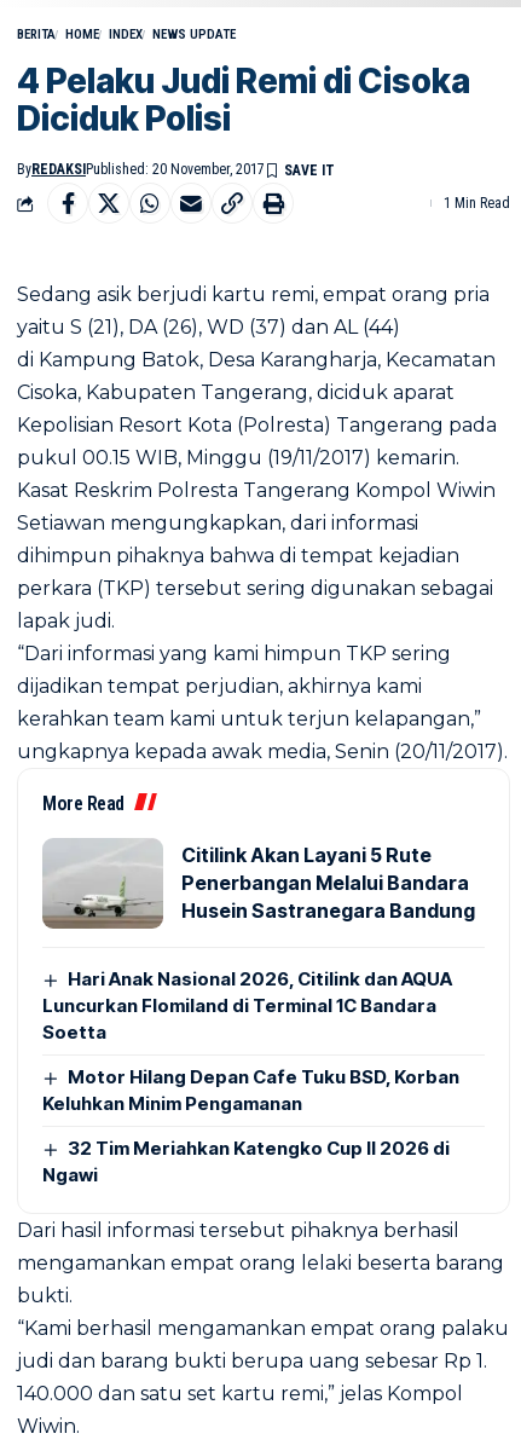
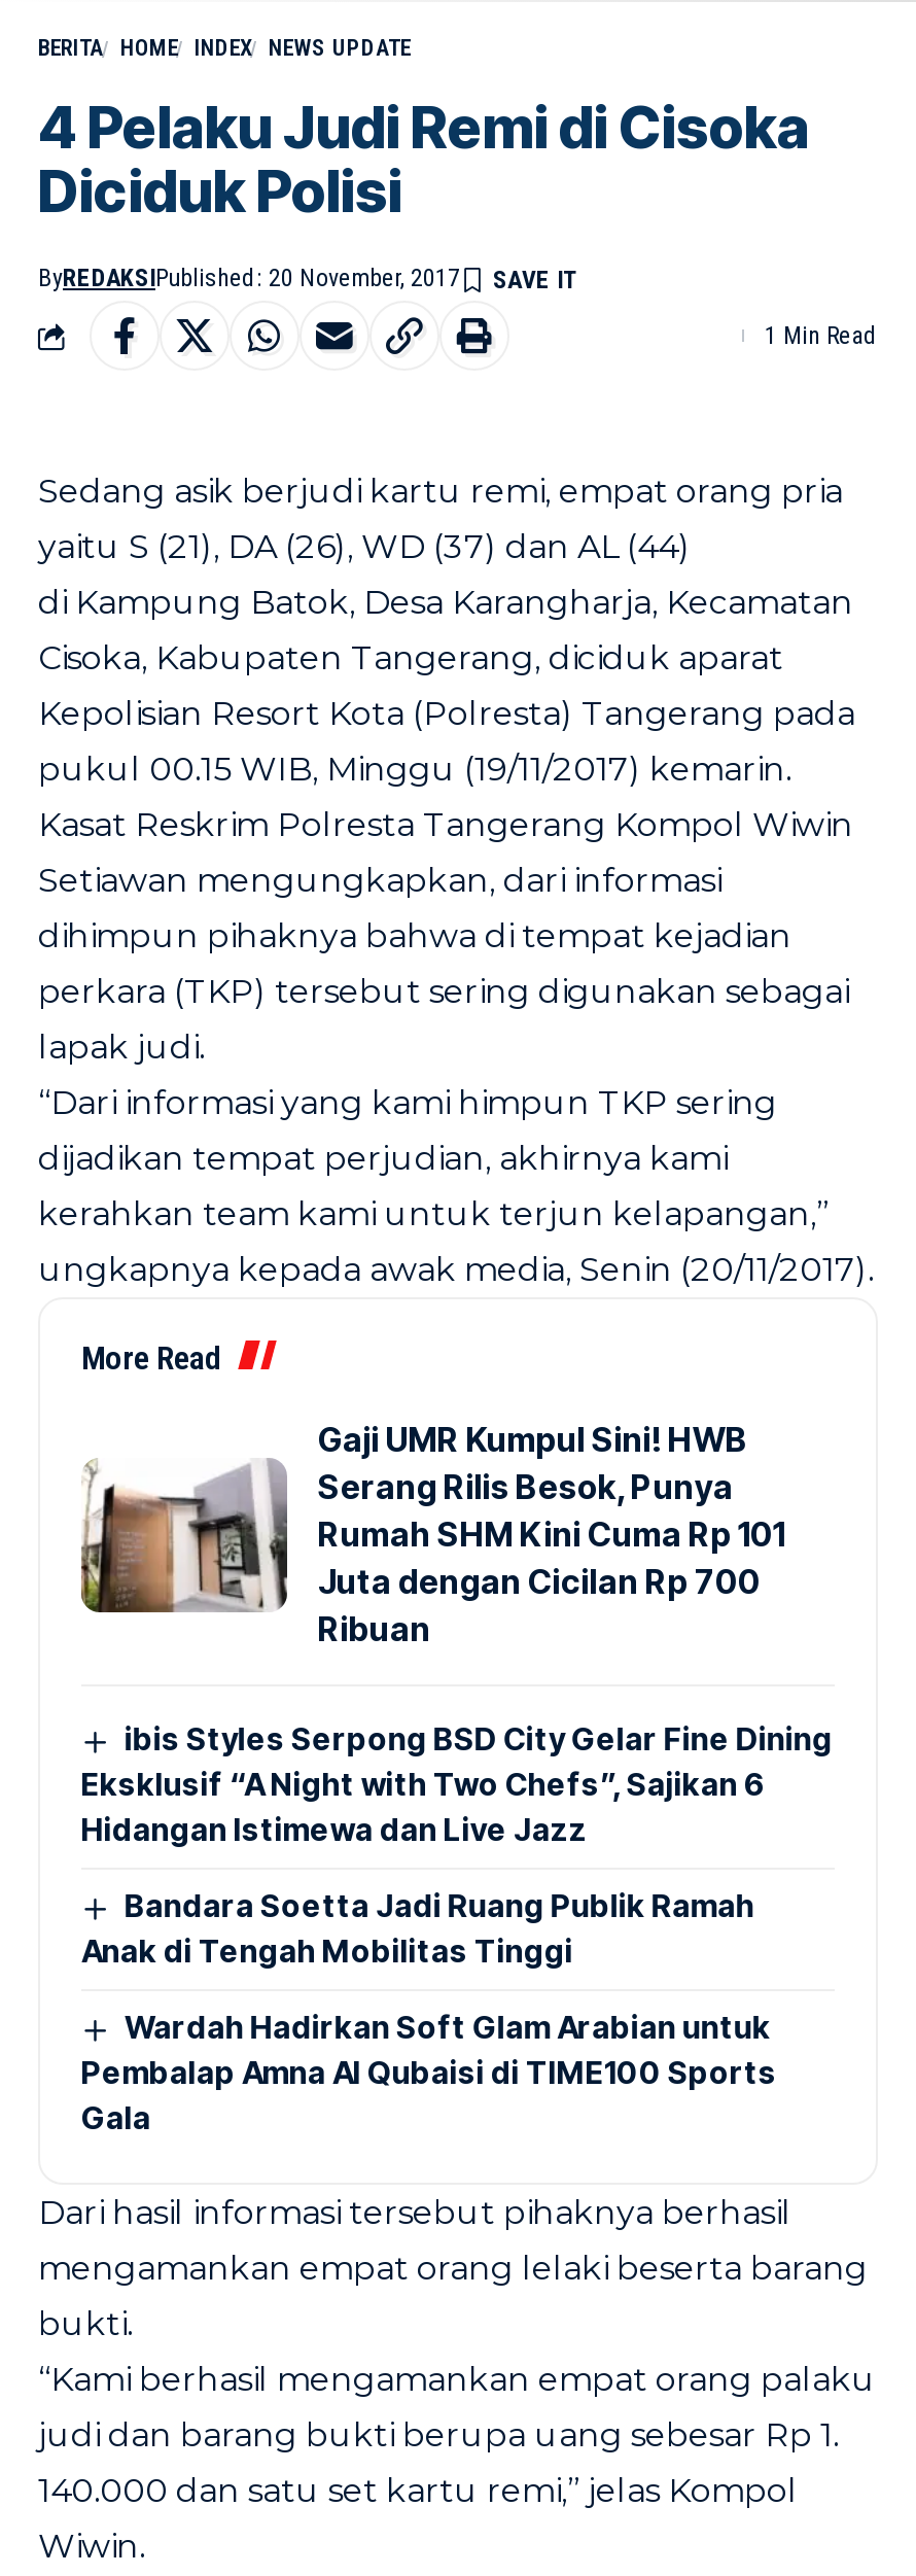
- [image]
- Citilink Akan Layani 5 Rute
- Penerbangan Melalui Bandara
- Husein Sastranegara Bandung
+ [image]
+ Gaji UMR Kumpul Sini! HWB
+ Serang Rilis Besok, Punya
+ Rumah SHM Kini Cuma Rp 101
+ Juta dengan Cicilan Rp 700
+ Ribuan

- Hari Anak Nasional 2026, Citilink dan AQUA
- Luncurkan Flomiland di Terminal 1C Bandara
- Soetta
+ ibis Styles Serpong BSD City Gelar Fine Dining
+ Eksklusif “A Night with Two Chefs”, Sajikan 6
+ Hidangan Istimewa dan Live Jazz

- Motor Hilang Depan Cafe Tuku BSD, Korban
- Keluhkan Minim Pengamanan
+ Bandara Soetta Jadi Ruang Publik Ramah
+ Anak di Tengah Mobilitas Tinggi

- 32 Tim Meriahkan Katengko Cup II 2026 di
- Ngawi
+ Wardah Hadirkan Soft Glam Arabian untuk
+ Pembalap Amna Al Qubaisi di TIME100 Sports
+ Gala
